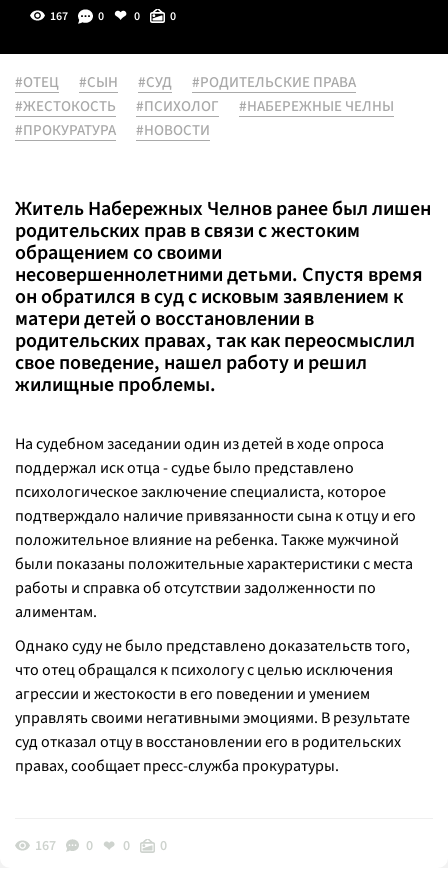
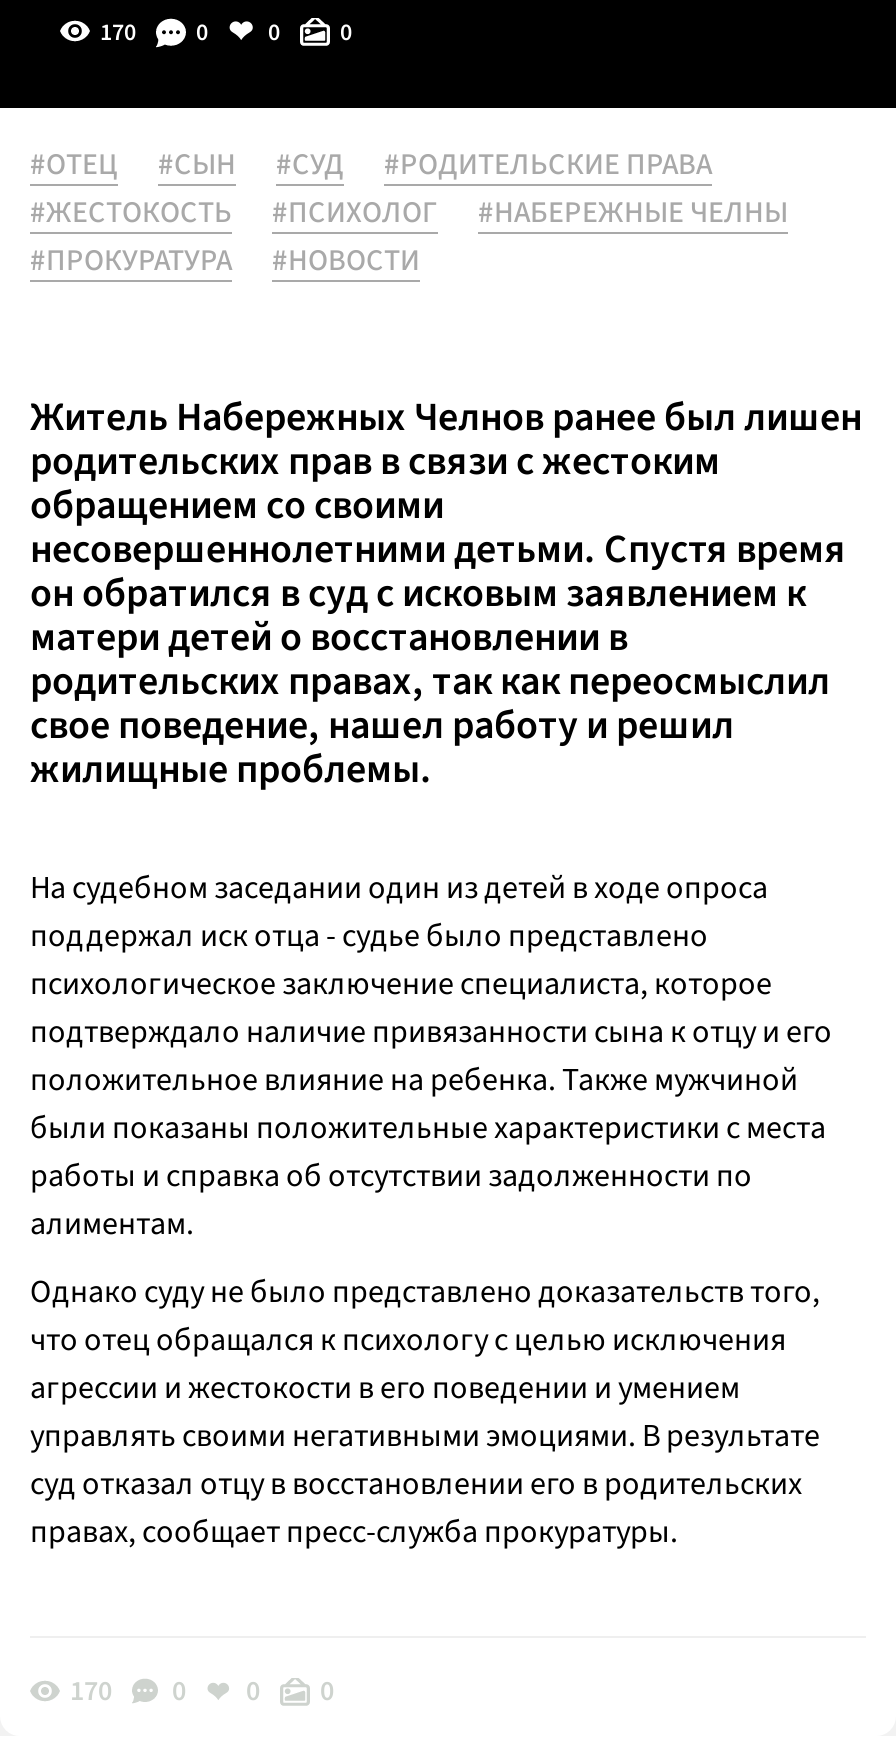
- 167 0 0 0
+ 170 0 0 0

- 167 0 0 0
+ 170 0 0 0
